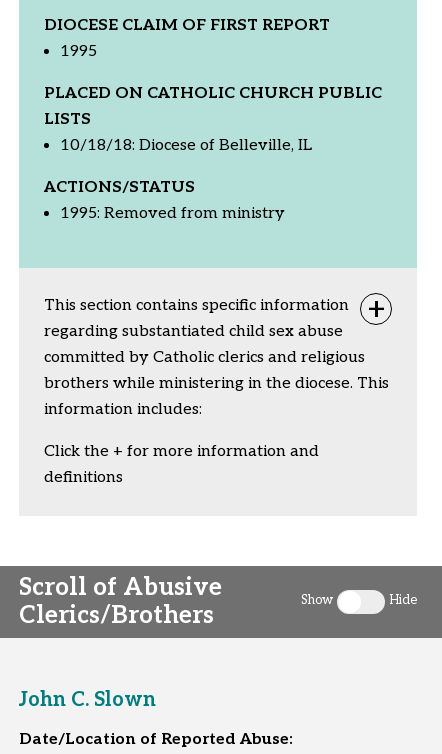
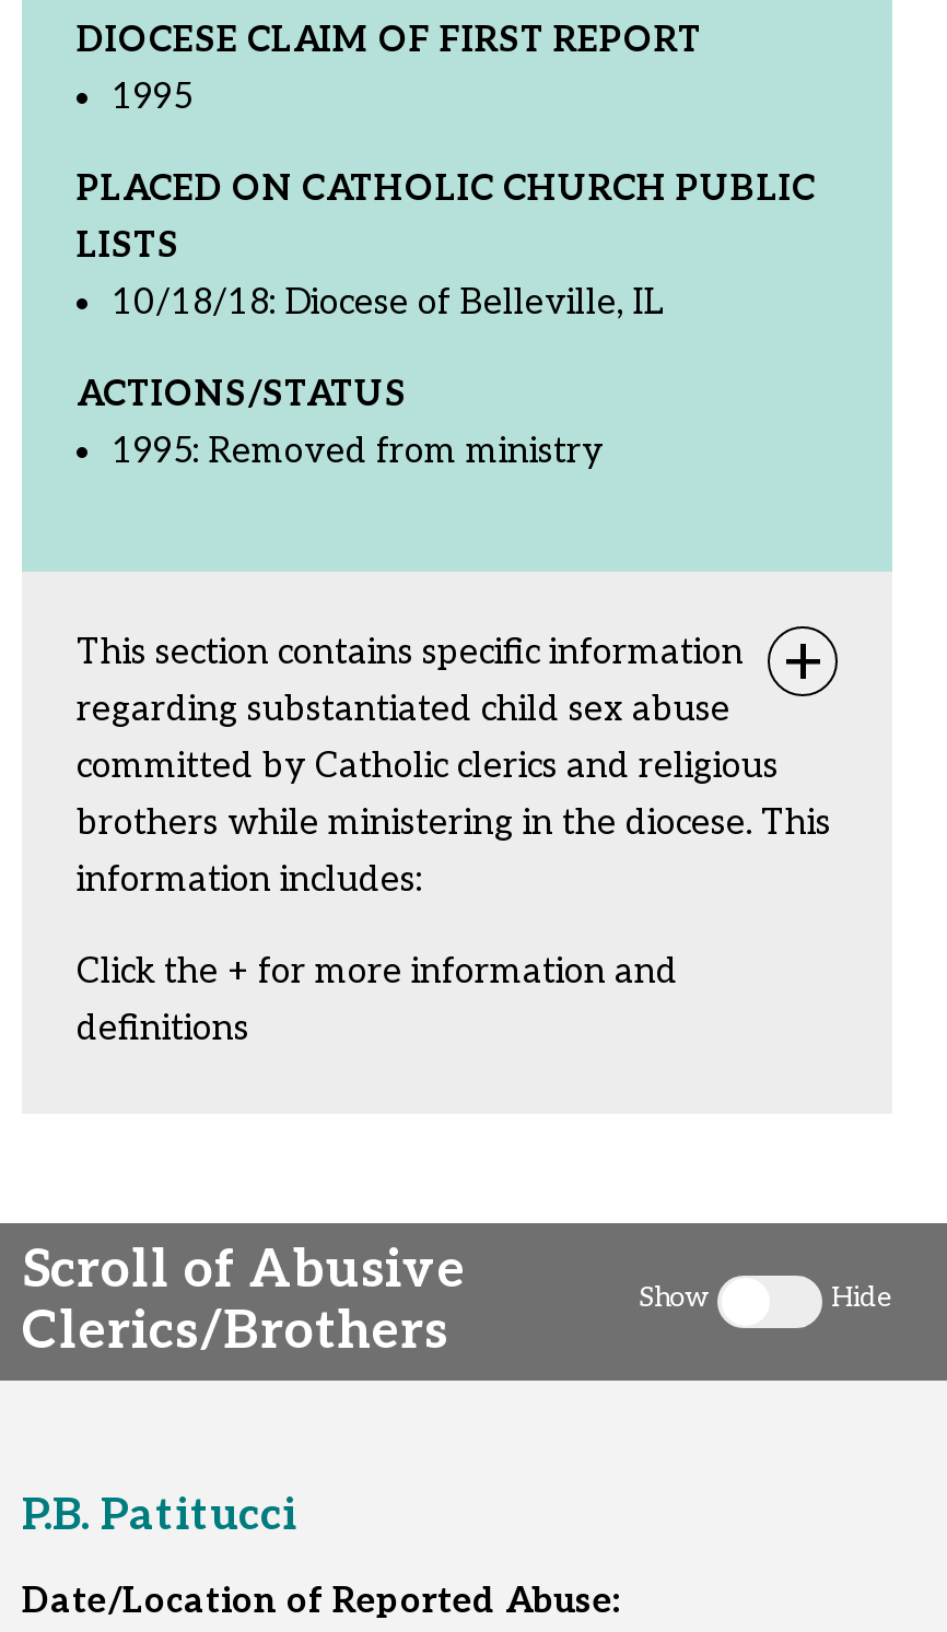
- John C. Slown
+ P.B. Patitucci
